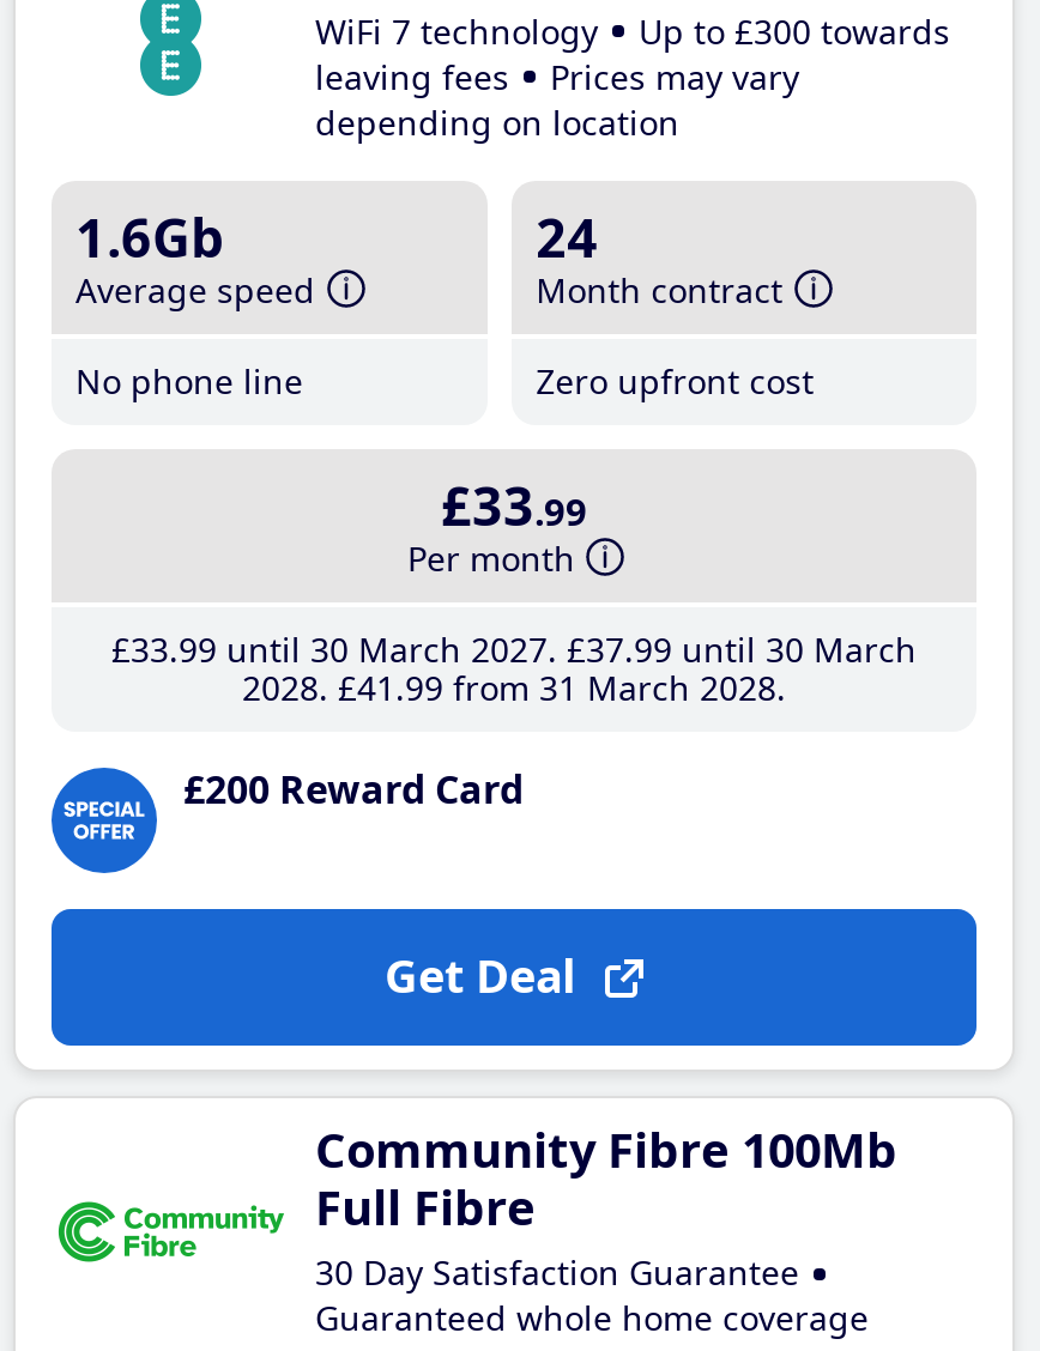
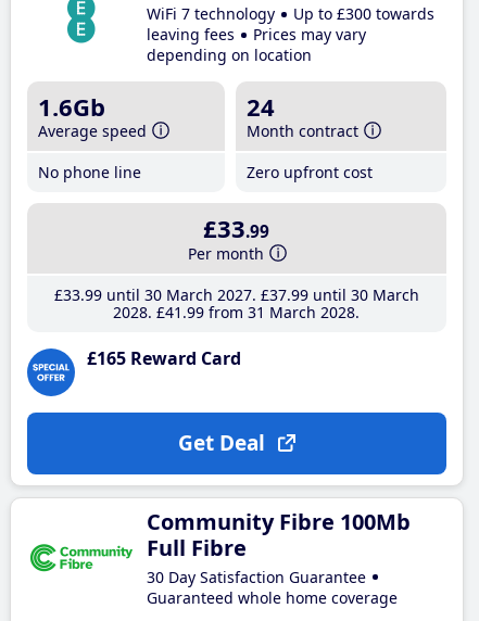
- £200 Reward Card
+ £165 Reward Card
